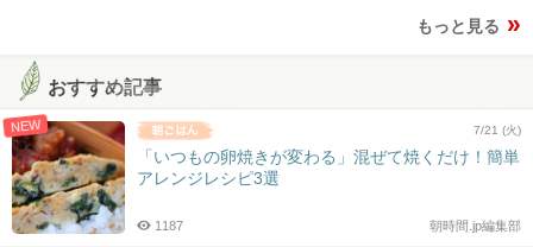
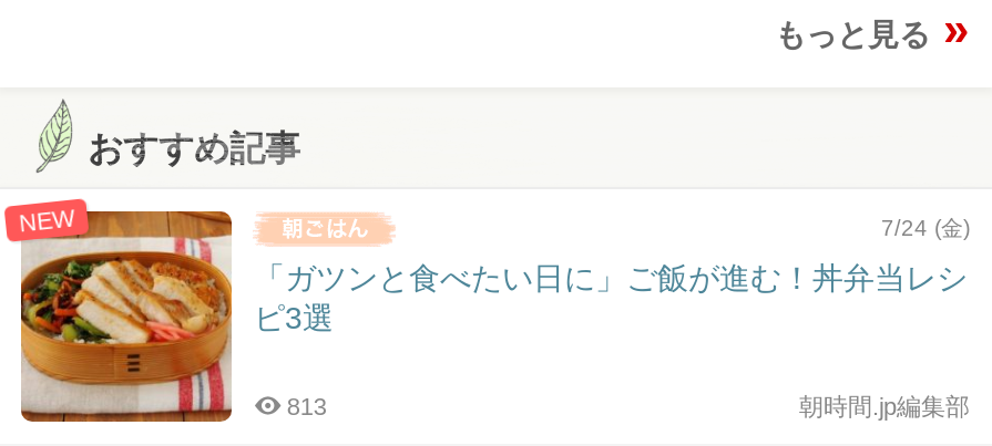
- [image]
- 「いつもの卵焼きが変わる」混ぜて焼くだけ！簡単
- アレンジレシピ3選
+ [image]
+ 「ガツンと食べたい日に」ご飯が進む！丼弁当レシ
+ ピ3選

- 7/21 (火)
+ 7/24 (金)

- 1187
+ 813
